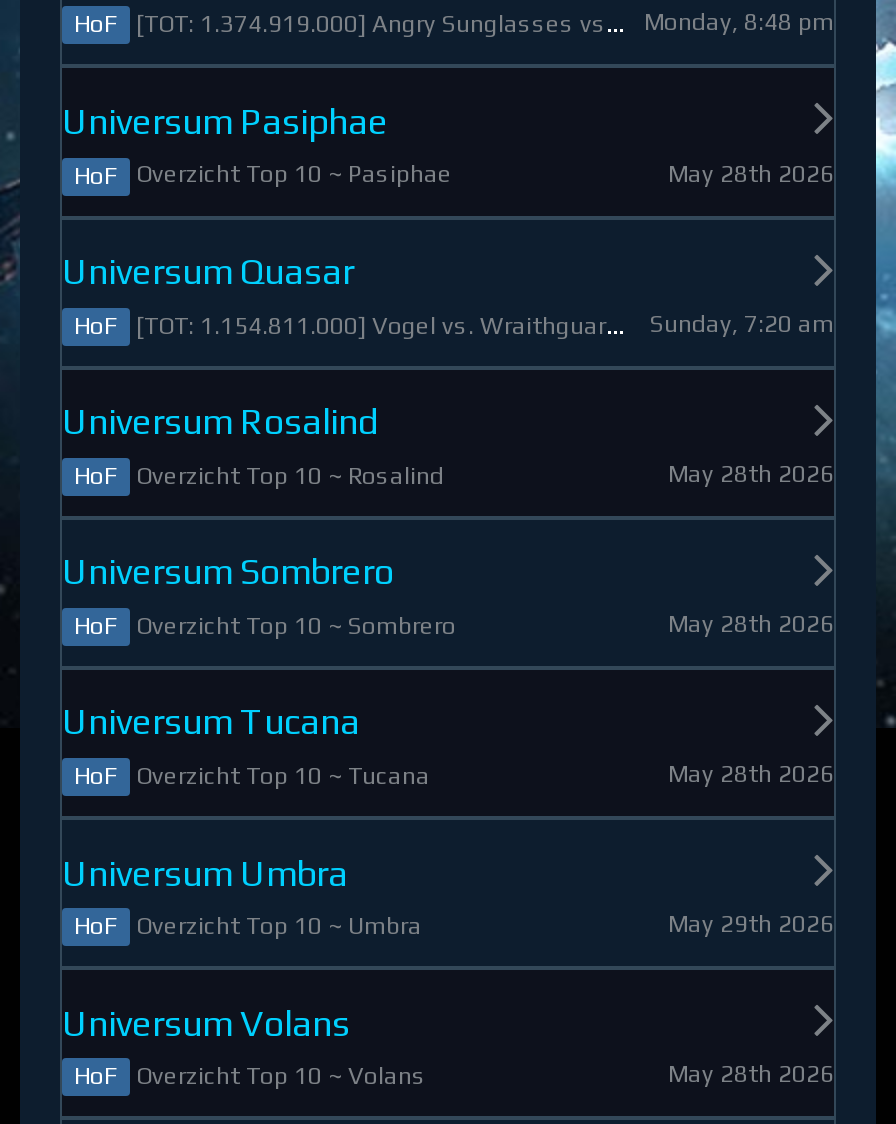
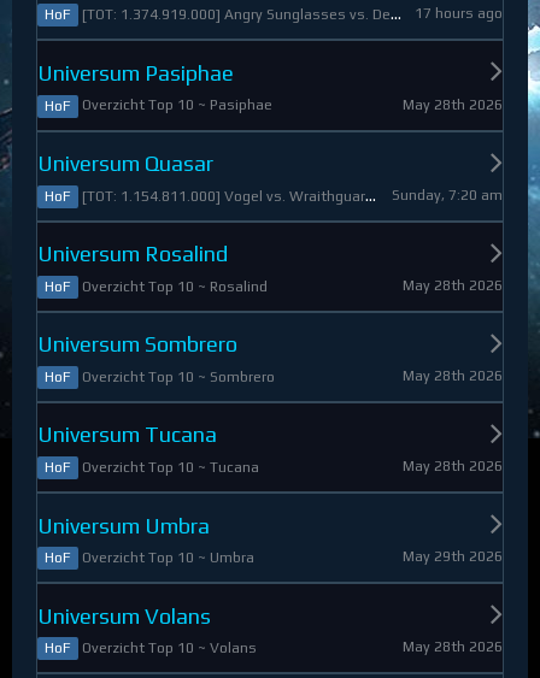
- Monday, 8:48 pm
+ 17 hours ago
